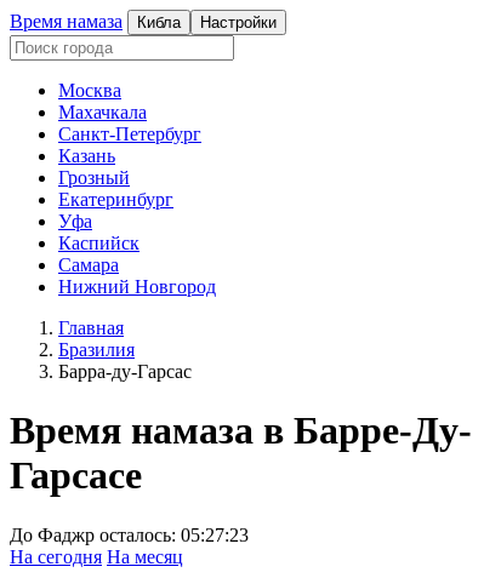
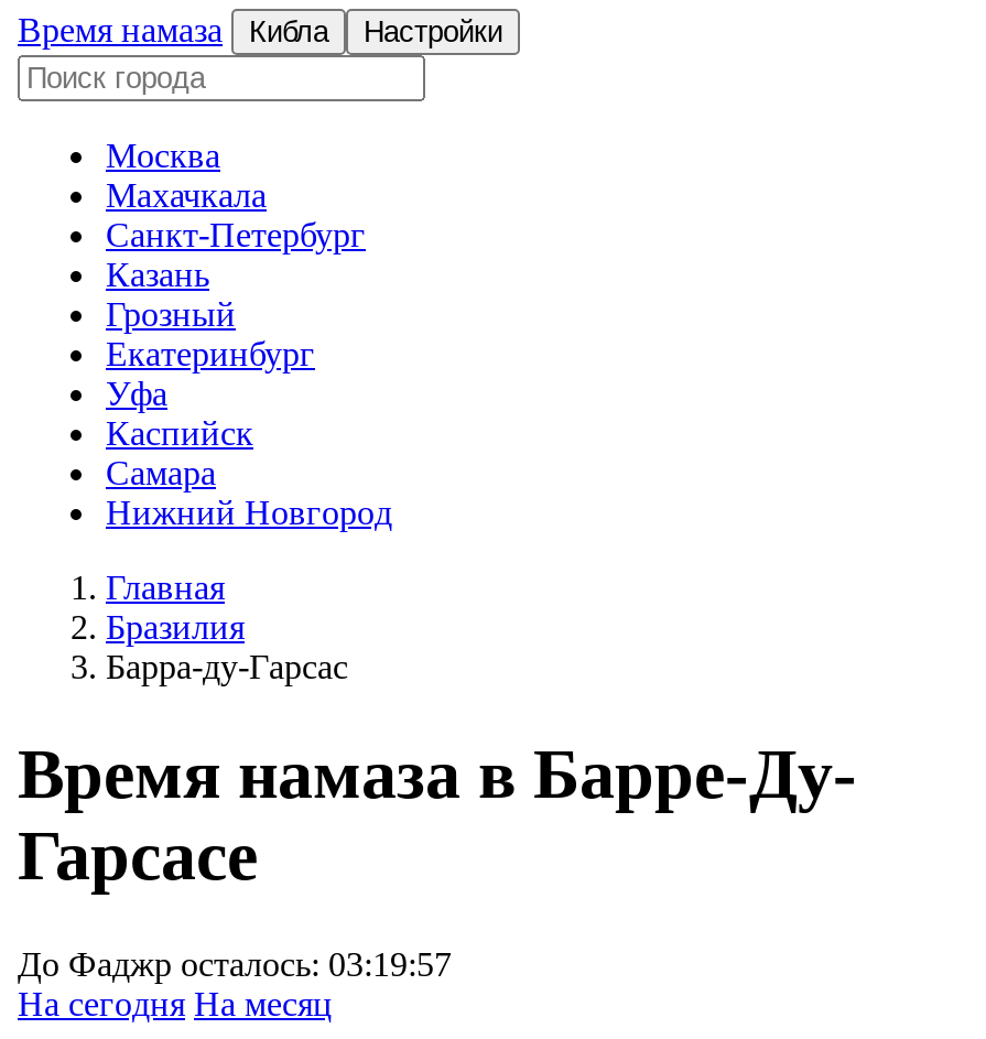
- До Фаджр осталось: 05:27:23
+ До Фаджр осталось: 03:19:57
